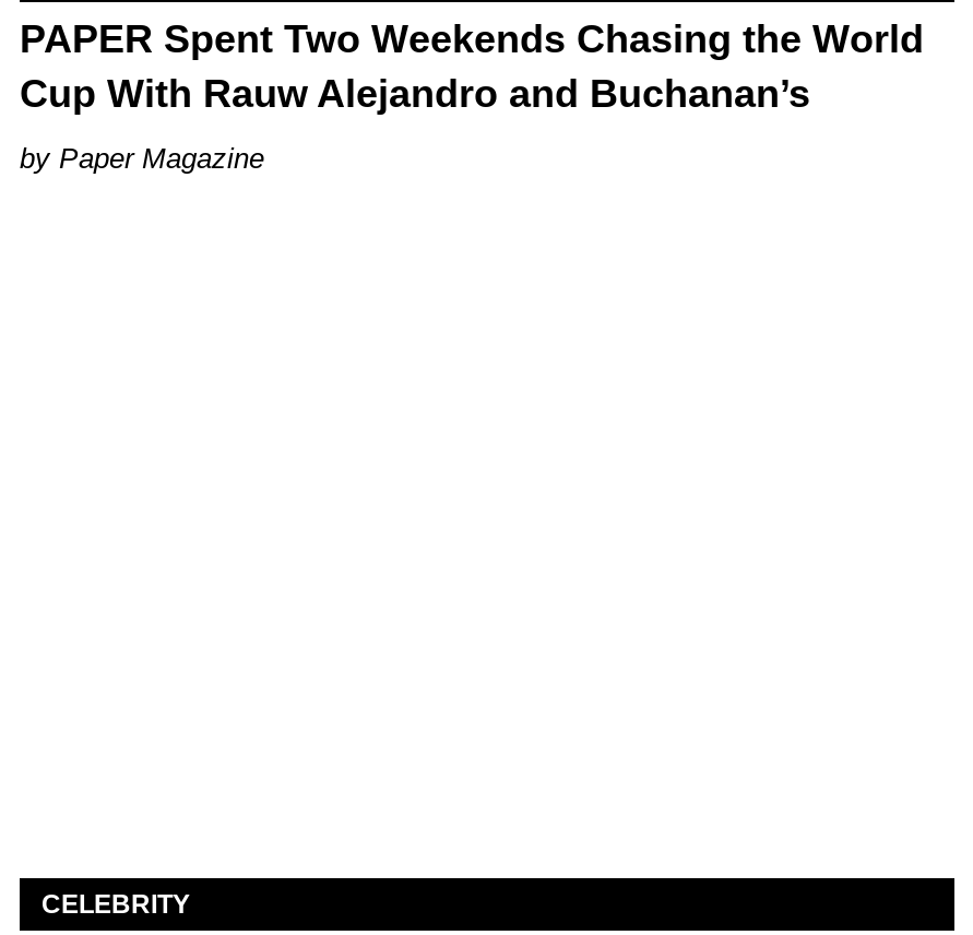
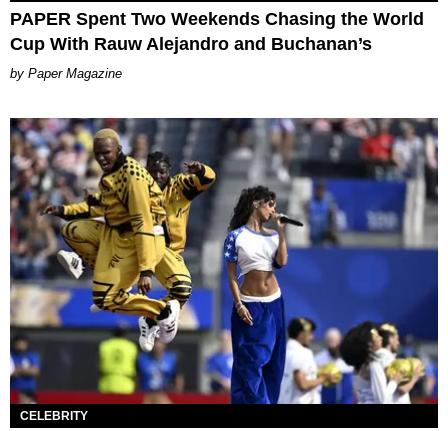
+ [image]
